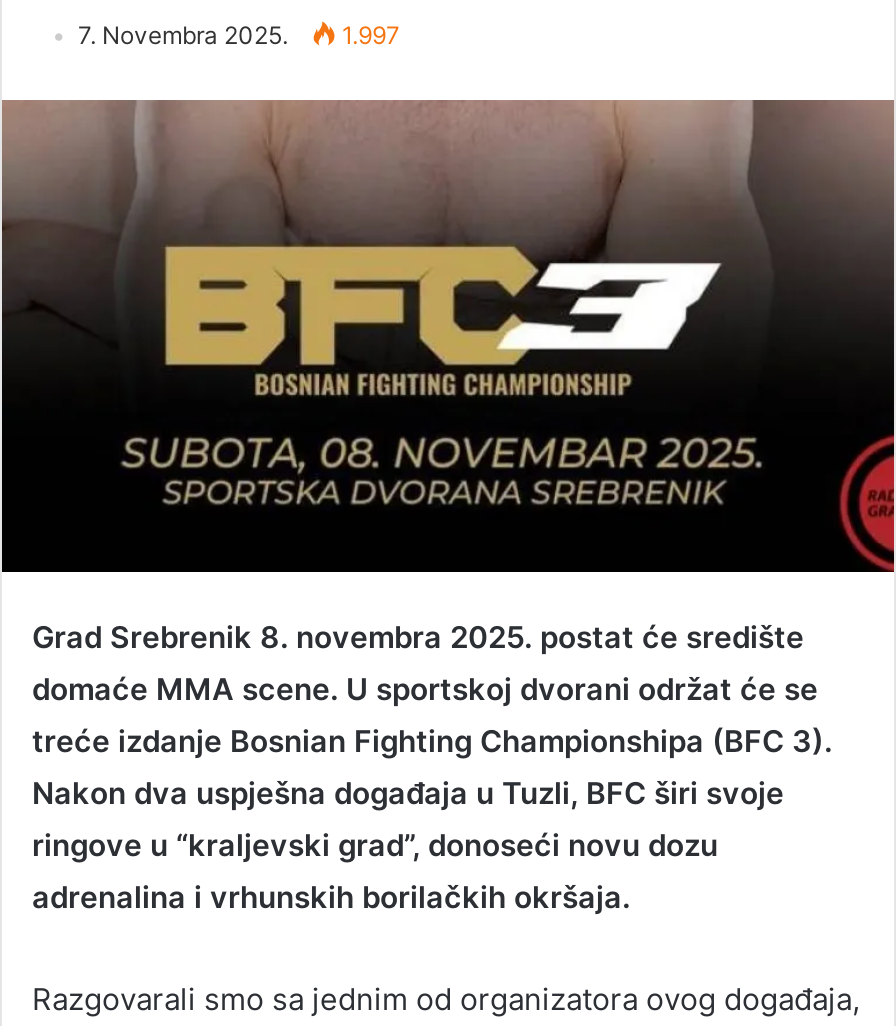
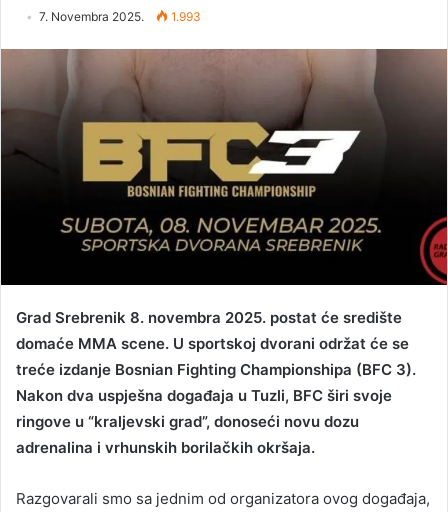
- 7. Novembra 2025. 1.997
+ 7. Novembra 2025. 1.993
